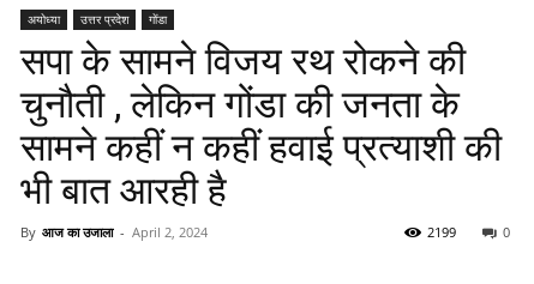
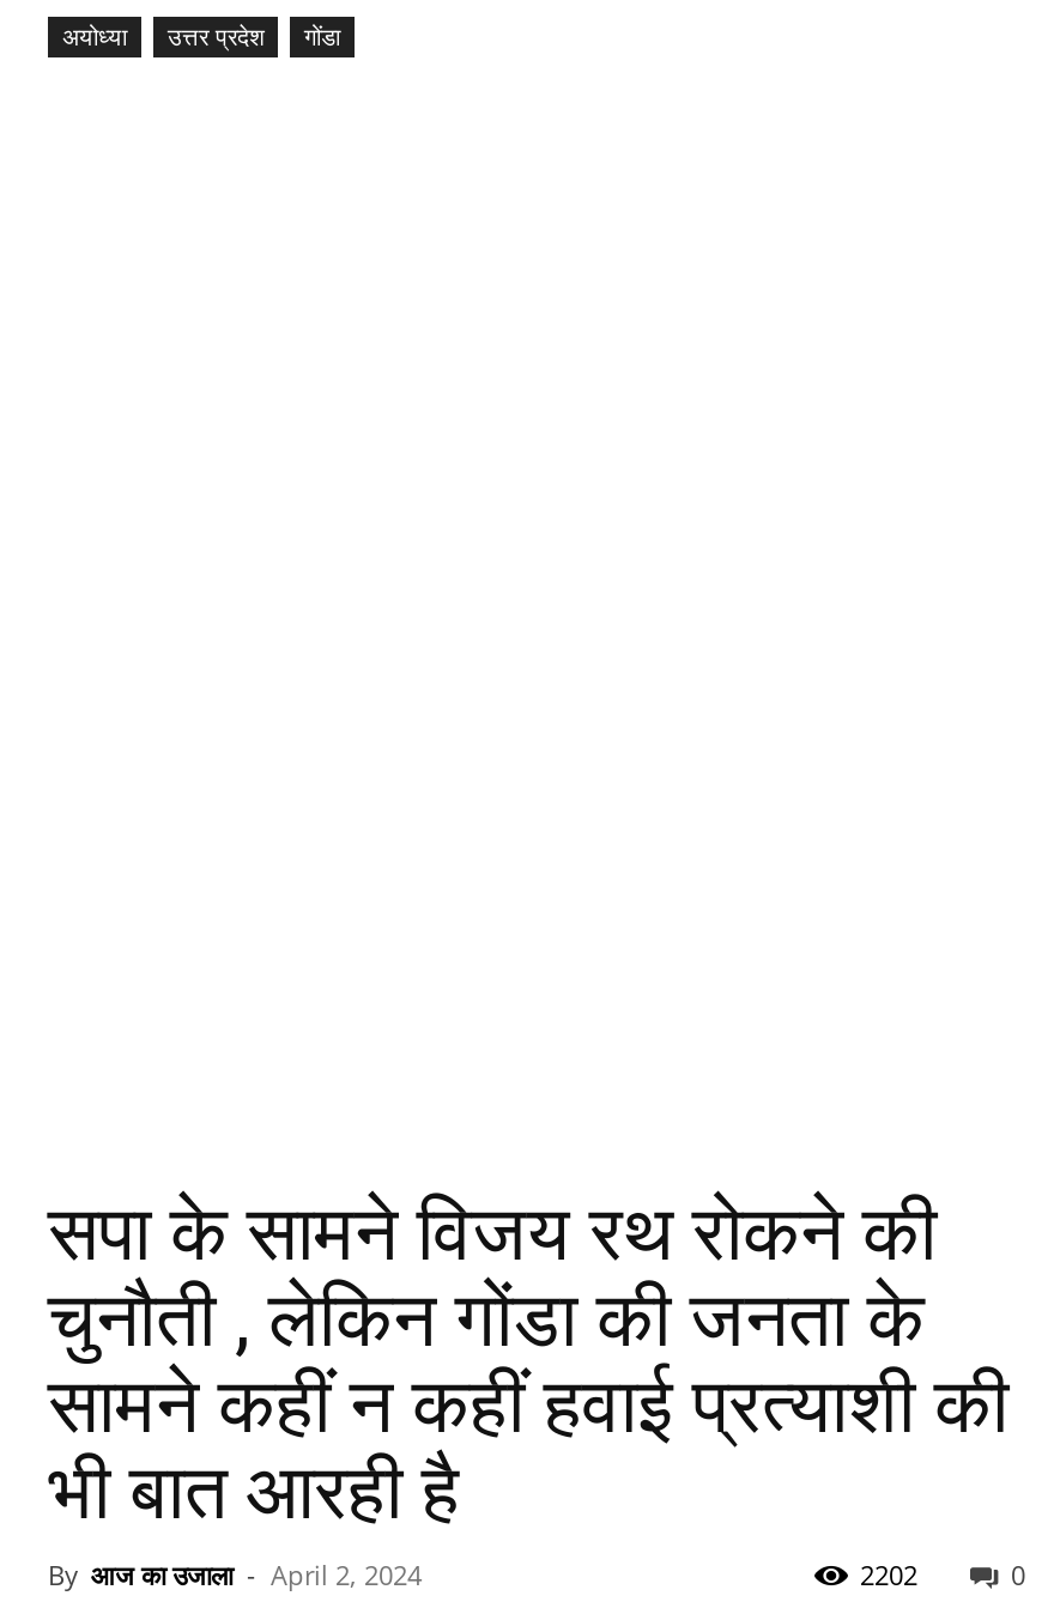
- 2199
+ 2202
